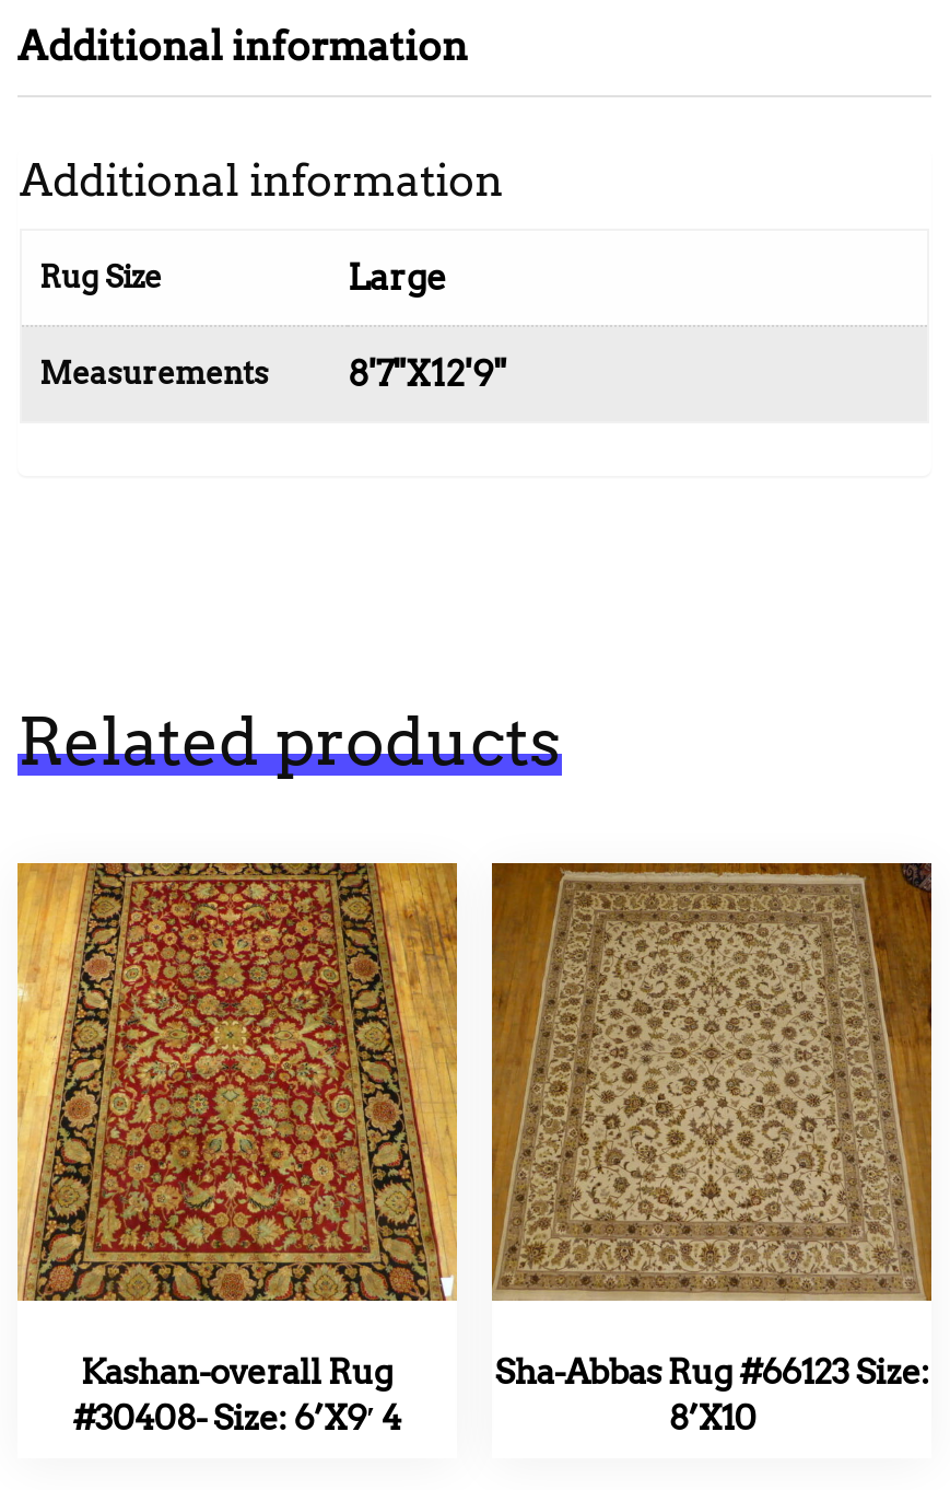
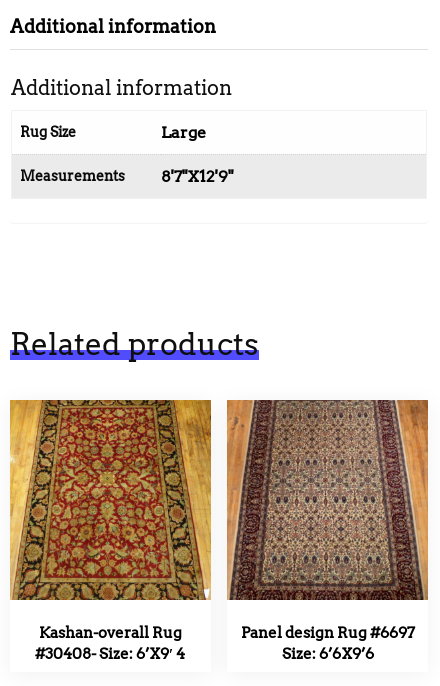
- [image]
- Sha-Abbas Rug #66123 Size:
- 8’X10
+ [image]
+ Panel design Rug #6697
+ Size: 6’6X9’6
